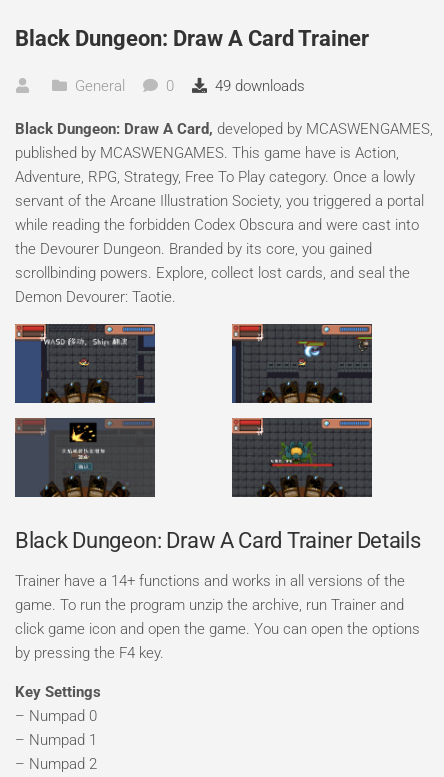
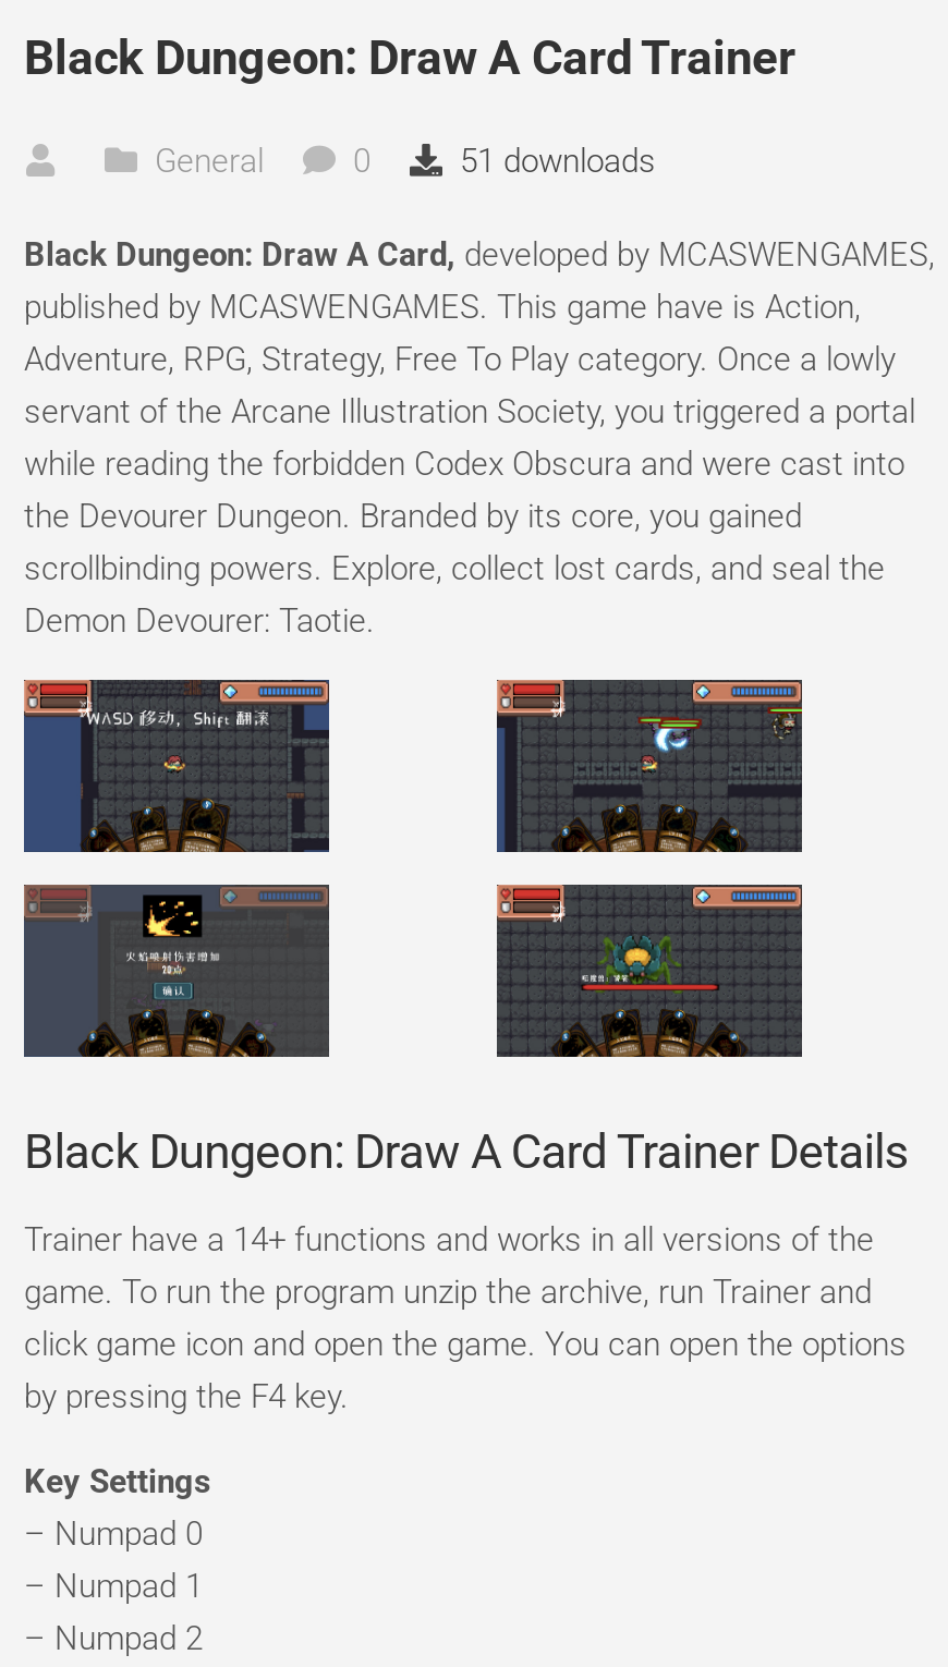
- 49 downloads
+ 51 downloads
